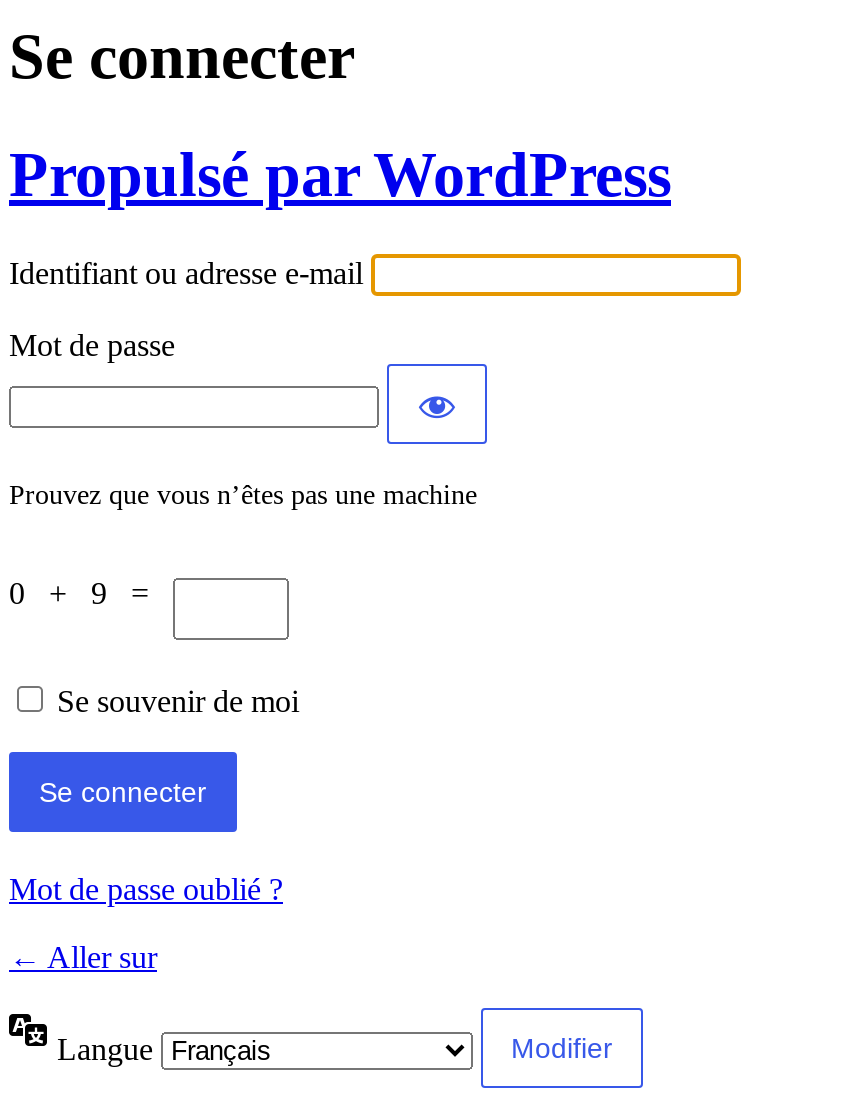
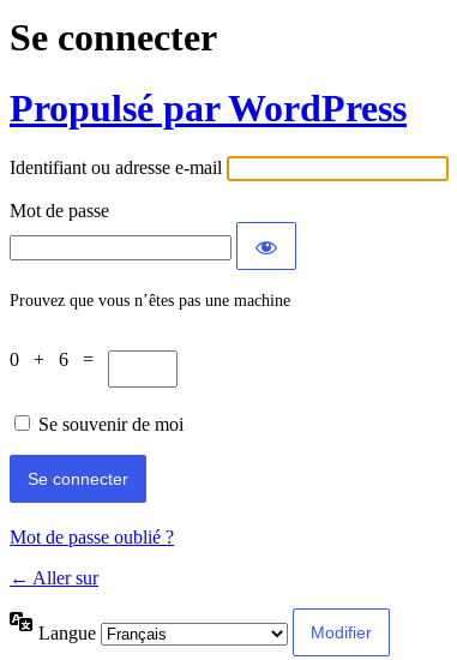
- 0 + 9 =
+ 0 + 6 =
